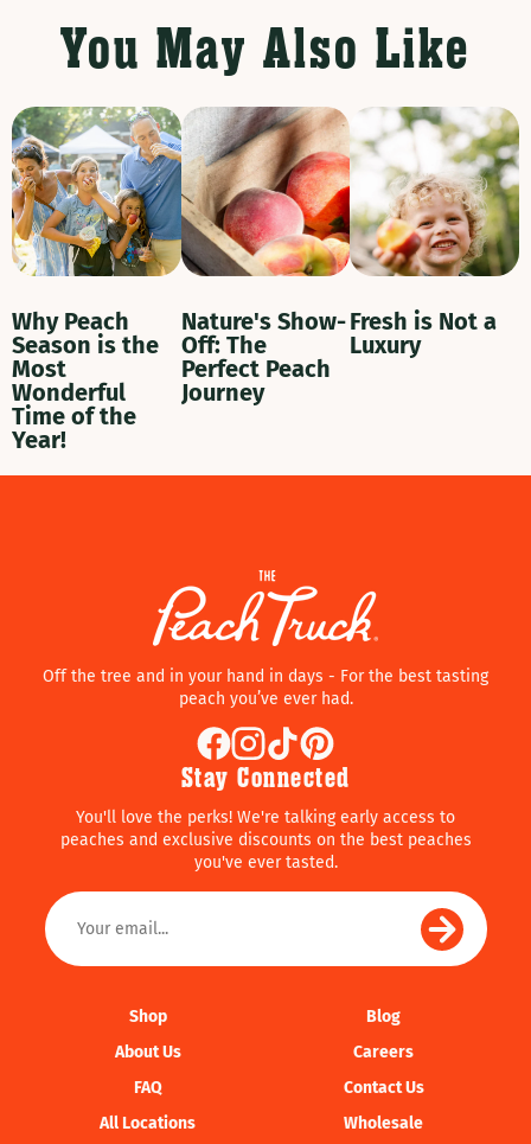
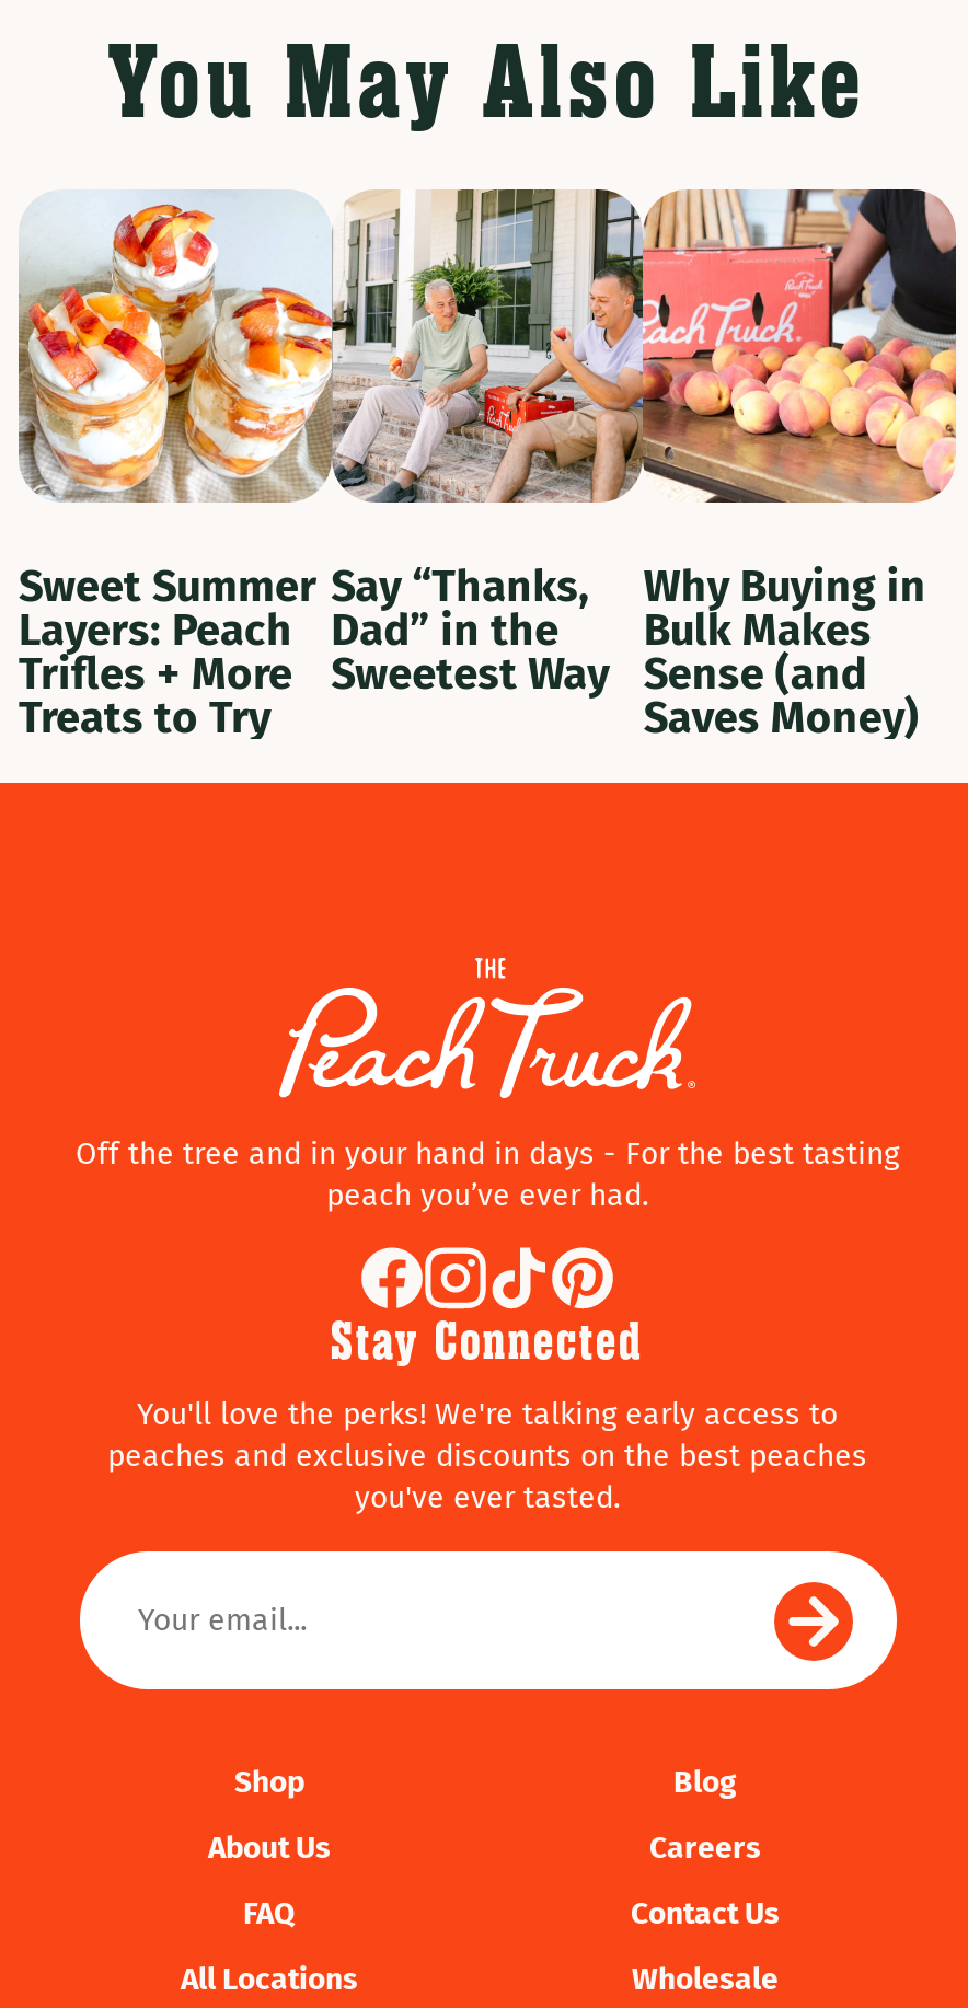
- [image]
- Why Peach
- Season is the
- Most
- Wonderful
- Time of the
- Year!
+ [image]
+ Sweet Summer
+ Layers: Peach
+ Trifles + More
+ Treats to Try

- Nature's Show-
- Off: The
- Perfect Peach
- Journey
+ Say “Thanks,
+ Dad” in the
+ Sweetest Way

- Fresh is Not a
- Luxury
+ Why Buying in
+ Bulk Makes
+ Sense (and
+ Saves Money)
